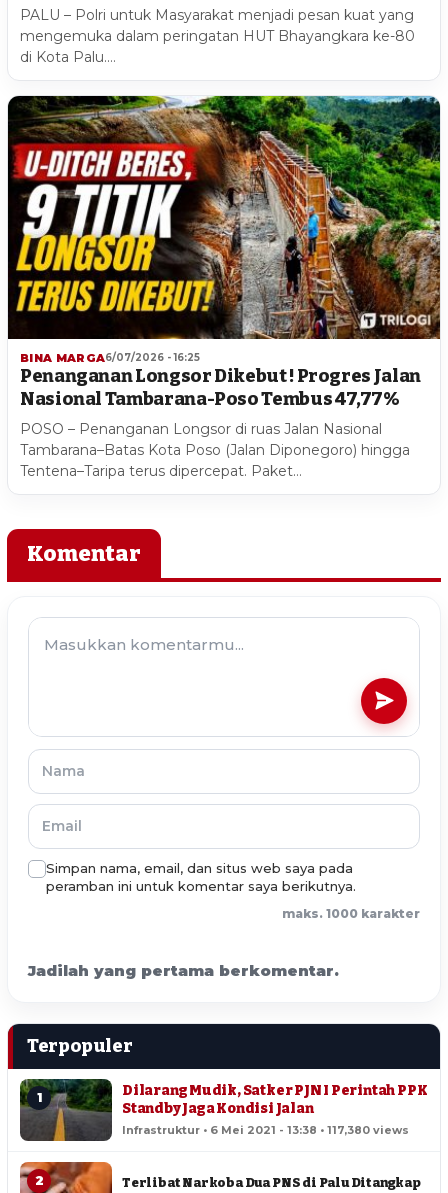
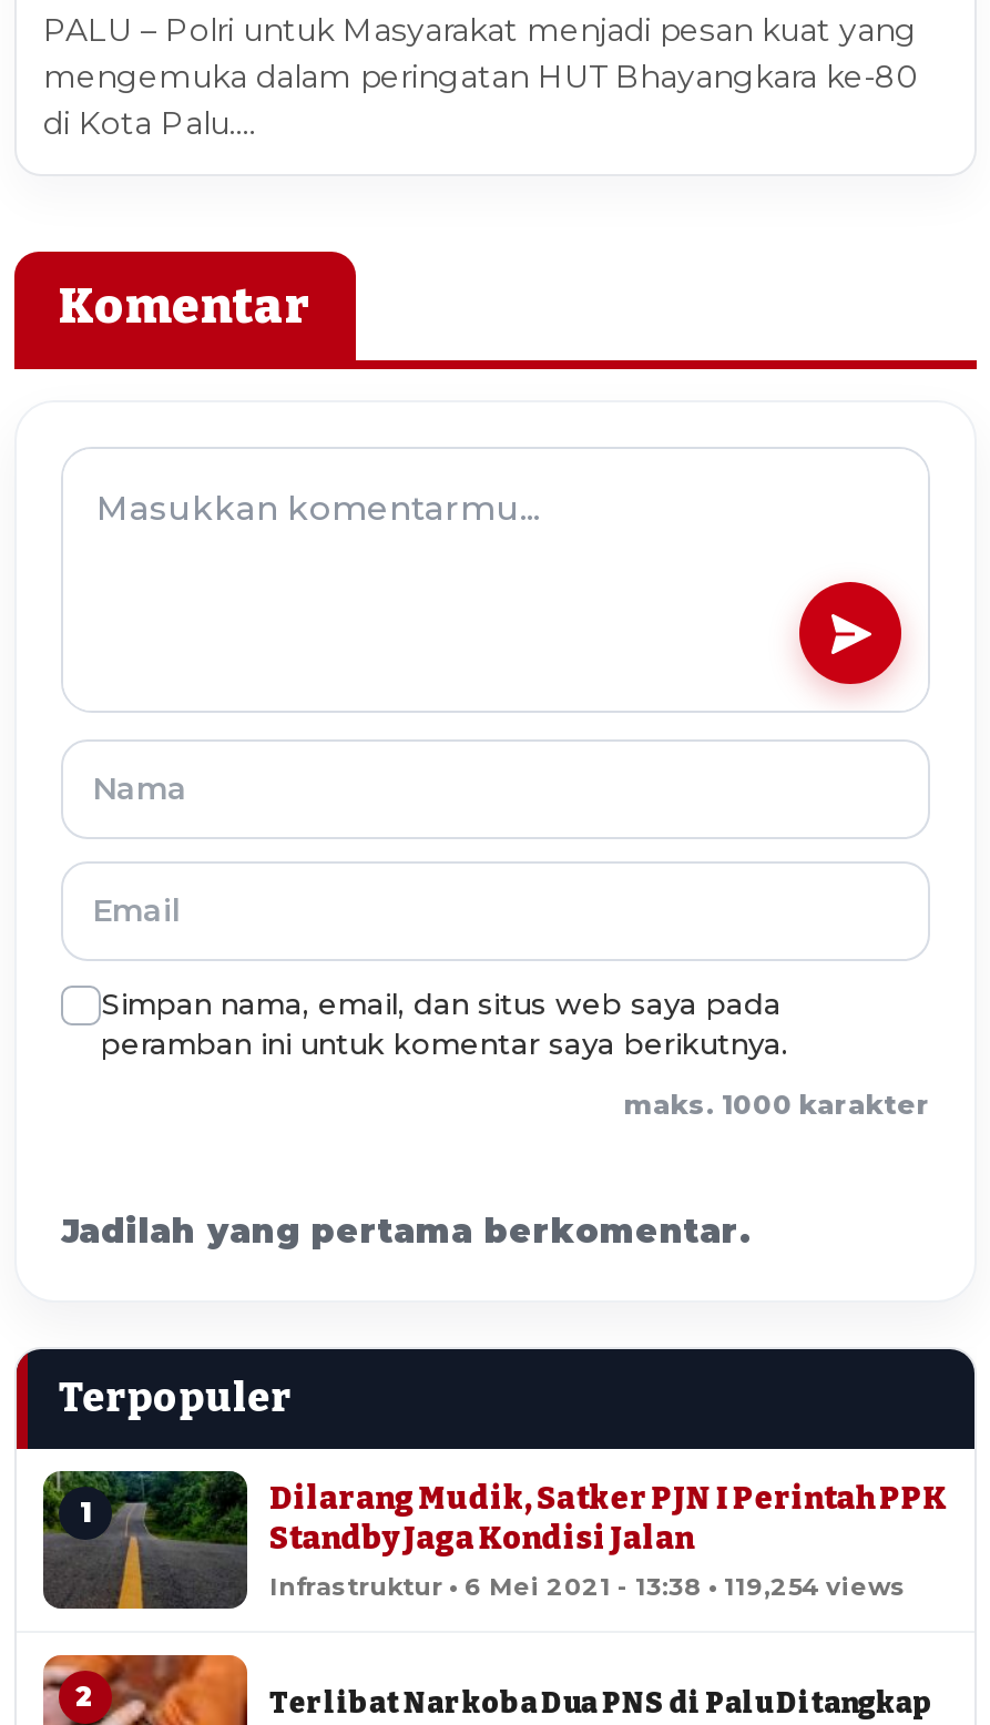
- [image]
- BINA MARGA6/07/2026 - 16:25
- Penanganan Longsor Dikebut ! Progres Jalan
- Nasional Tambarana-Poso Tembus 47,77%
- POSO – Penanganan Longsor di ruas Jalan Nasional
- Tambarana–Batas Kota Poso (Jalan Diponegoro) hingga
- Tentena–Taripa terus dipercepat. Paket…

- Infrastruktur • 6 Mei 2021 - 13:38 • 117,380 views
+ Infrastruktur • 6 Mei 2021 - 13:38 • 119,254 views
